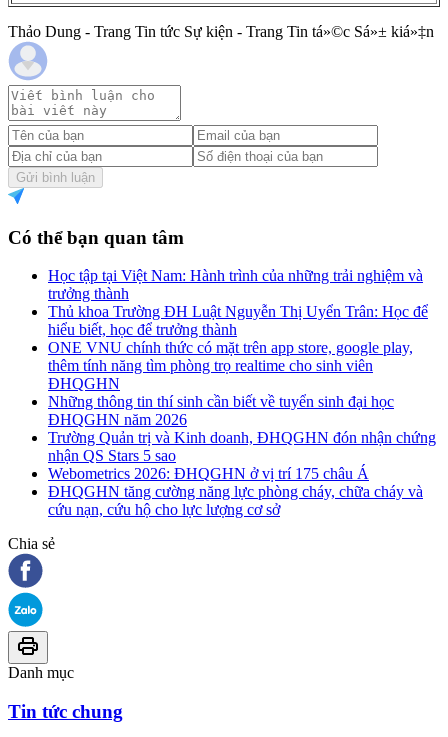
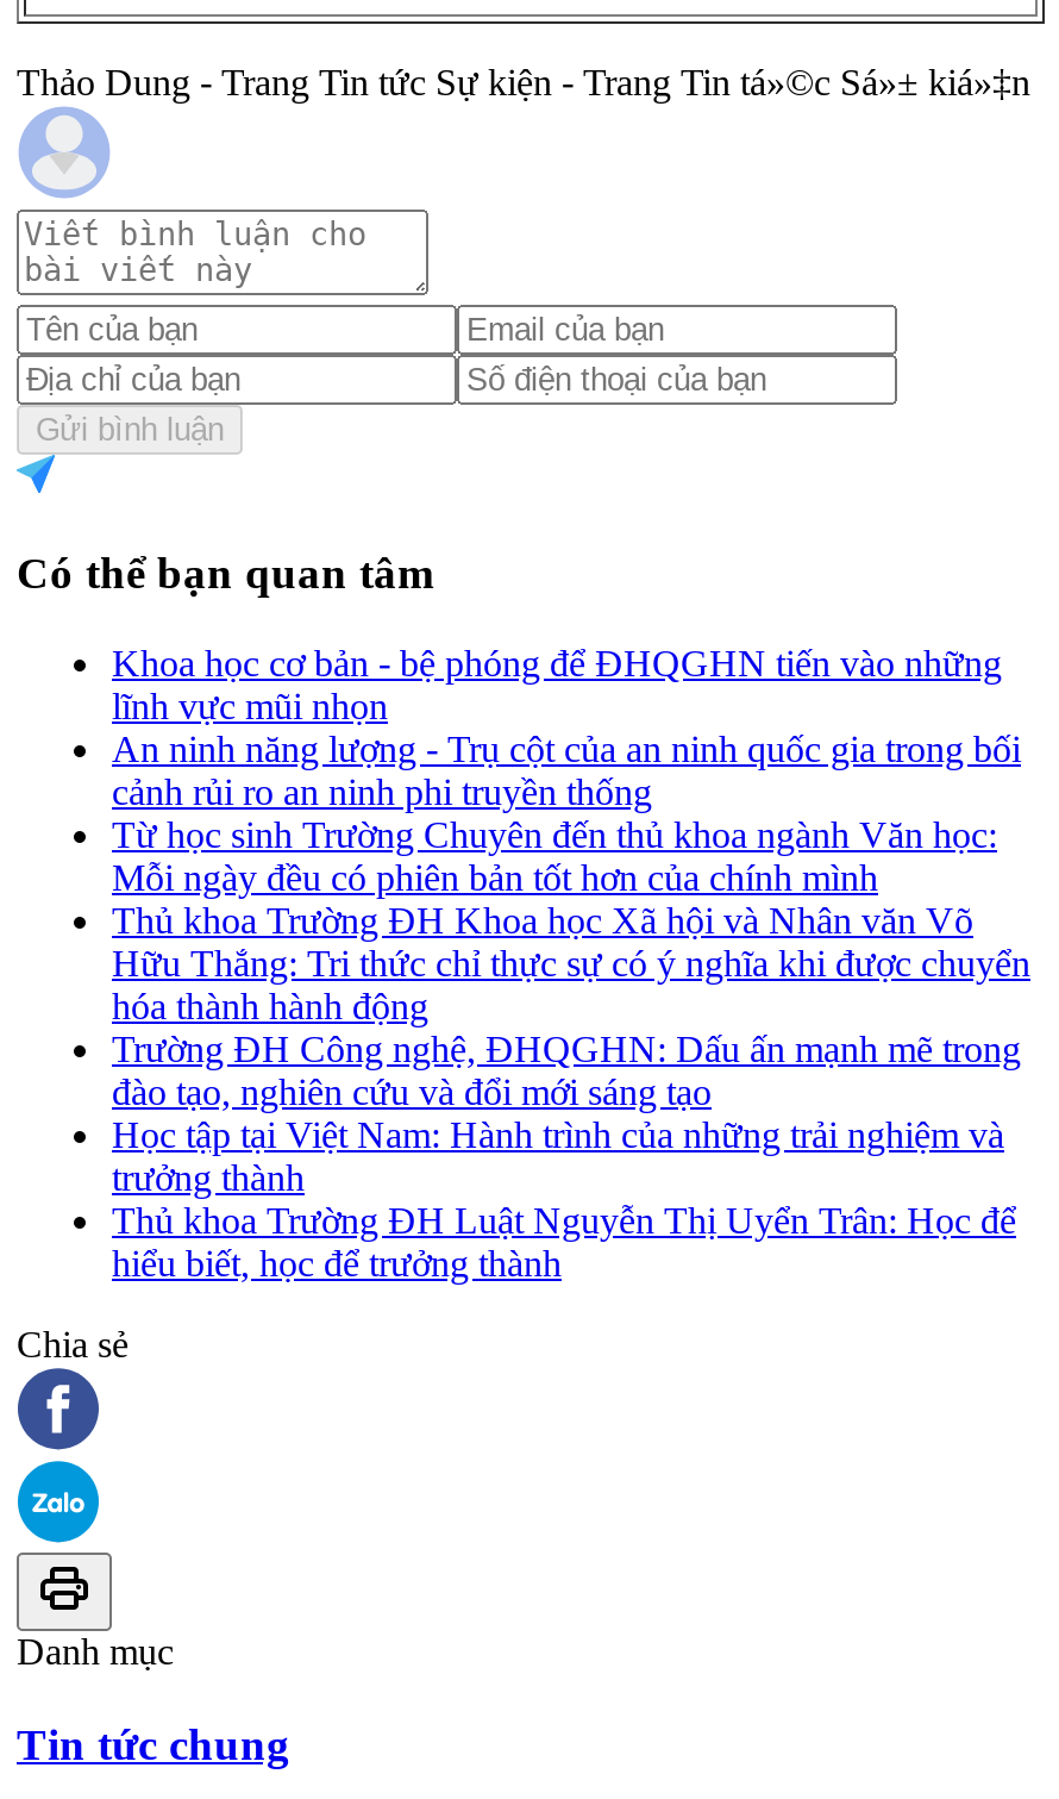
+ Khoa học cơ bản - bệ phóng để ĐHQGHN tiến vào những
+ lĩnh vực mũi nhọn
+ An ninh năng lượng - Trụ cột của an ninh quốc gia trong bối
+ cảnh rủi ro an ninh phi truyền thống
+ Từ học sinh Trường Chuyên đến thủ khoa ngành Văn học:
+ Mỗi ngày đều có phiên bản tốt hơn của chính mình
+ Thủ khoa Trường ĐH Khoa học Xã hội và Nhân văn Võ
+ Hữu Thắng: Tri thức chỉ thực sự có ý nghĩa khi được chuyển
+ hóa thành hành động
+ Trường ĐH Công nghệ, ĐHQGHN: Dấu ấn mạnh mẽ trong
+ đào tạo, nghiên cứu và đổi mới sáng tạo

moved down: Học tập tại Việt Nam: Hành trình của những trải nghiệm và | trưởng thành | Thủ khoa Trường ĐH Luật Nguyễn Thị Uyển Trân: Học để | hiểu biết, học để trưởng thành

- ONE VNU chính thức có mặt trên app store, google play,
- thêm tính năng tìm phòng trọ realtime cho sinh viên
- ĐHQGHN
- Những thông tin thí sinh cần biết về tuyển sinh đại học
- ĐHQGHN năm 2026
- Trường Quản trị và Kinh doanh, ĐHQGHN đón nhận chứng
- nhận QS Stars 5 sao
- Webometrics 2026: ĐHQGHN ở vị trí 175 châu Á
- ĐHQGHN tăng cường năng lực phòng cháy, chữa cháy và
- cứu nạn, cứu hộ cho lực lượng cơ sở
